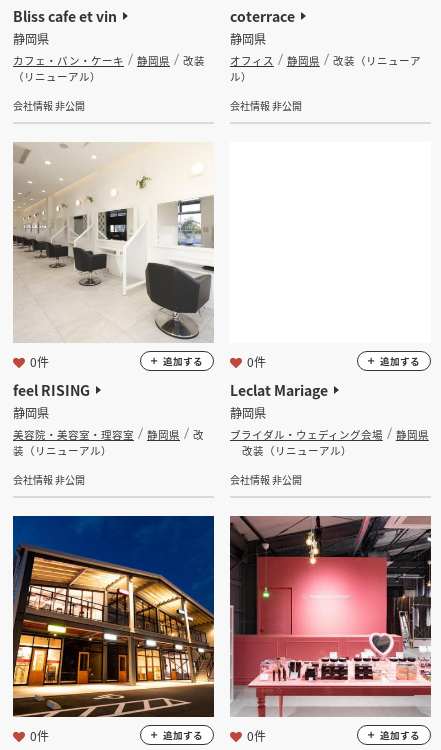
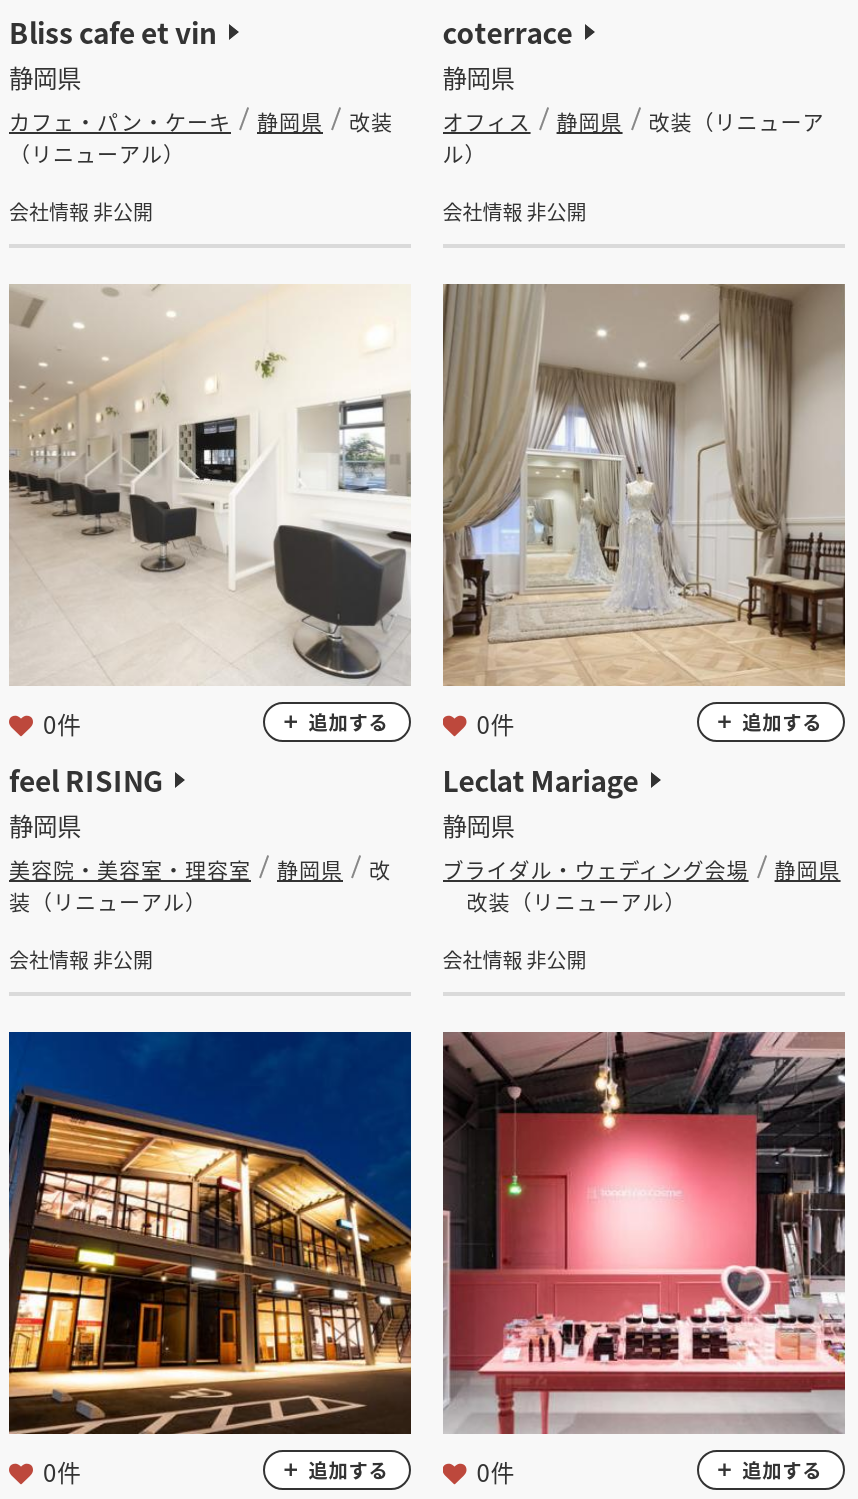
+ [image]
